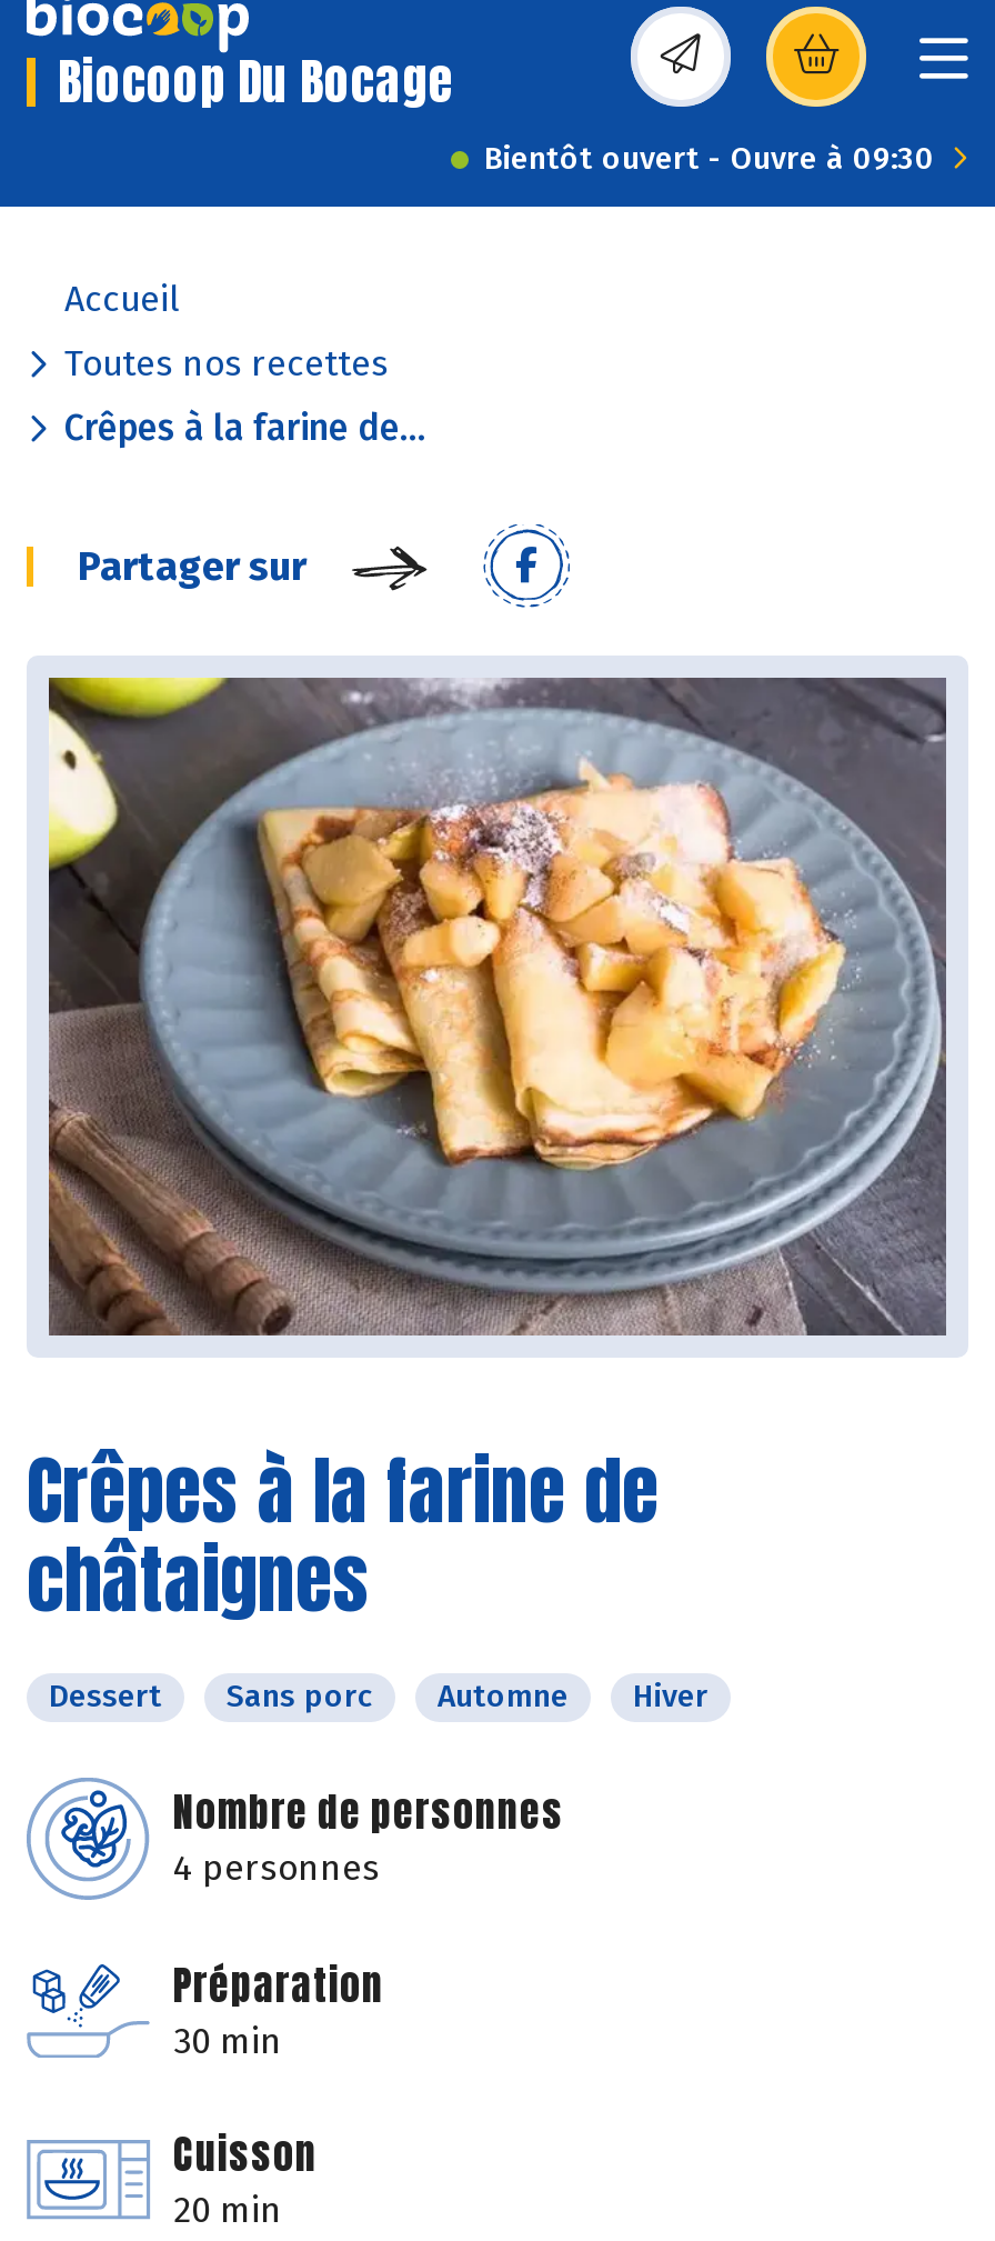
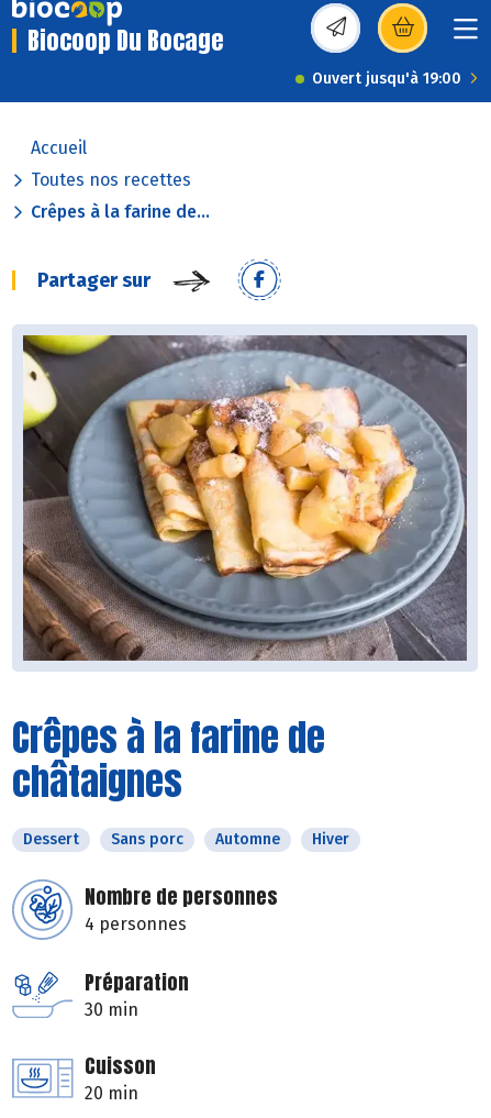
- Bientôt ouvert - Ouvre à 09:30
+ Ouvert jusqu'à 19:00
